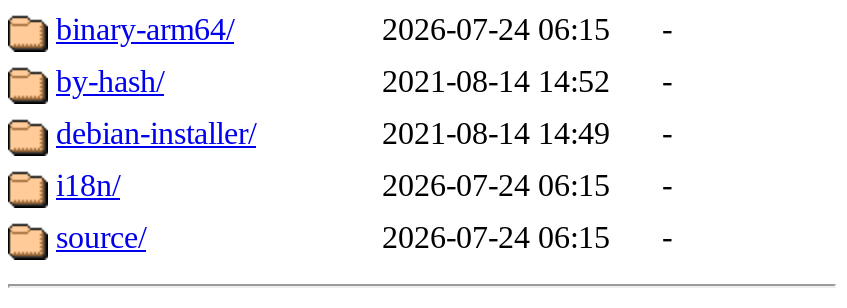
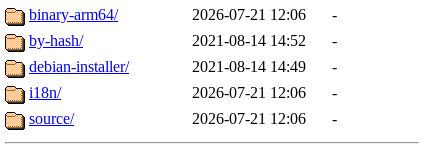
- 2026-07-24 06:15
+ 2026-07-21 12:06

- 2026-07-24 06:15
+ 2026-07-21 12:06

- 2026-07-24 06:15
+ 2026-07-21 12:06
